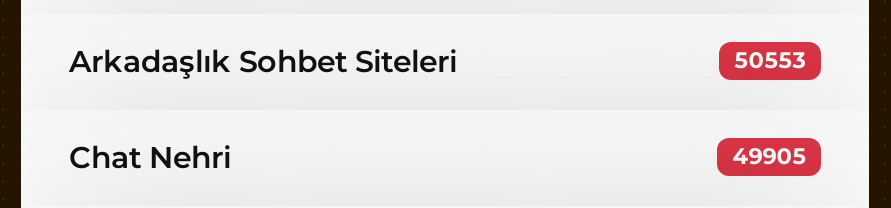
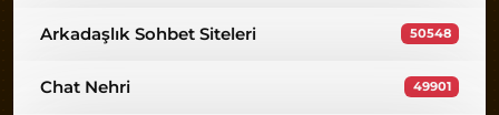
- 50553
+ 50548

- 49905
+ 49901
